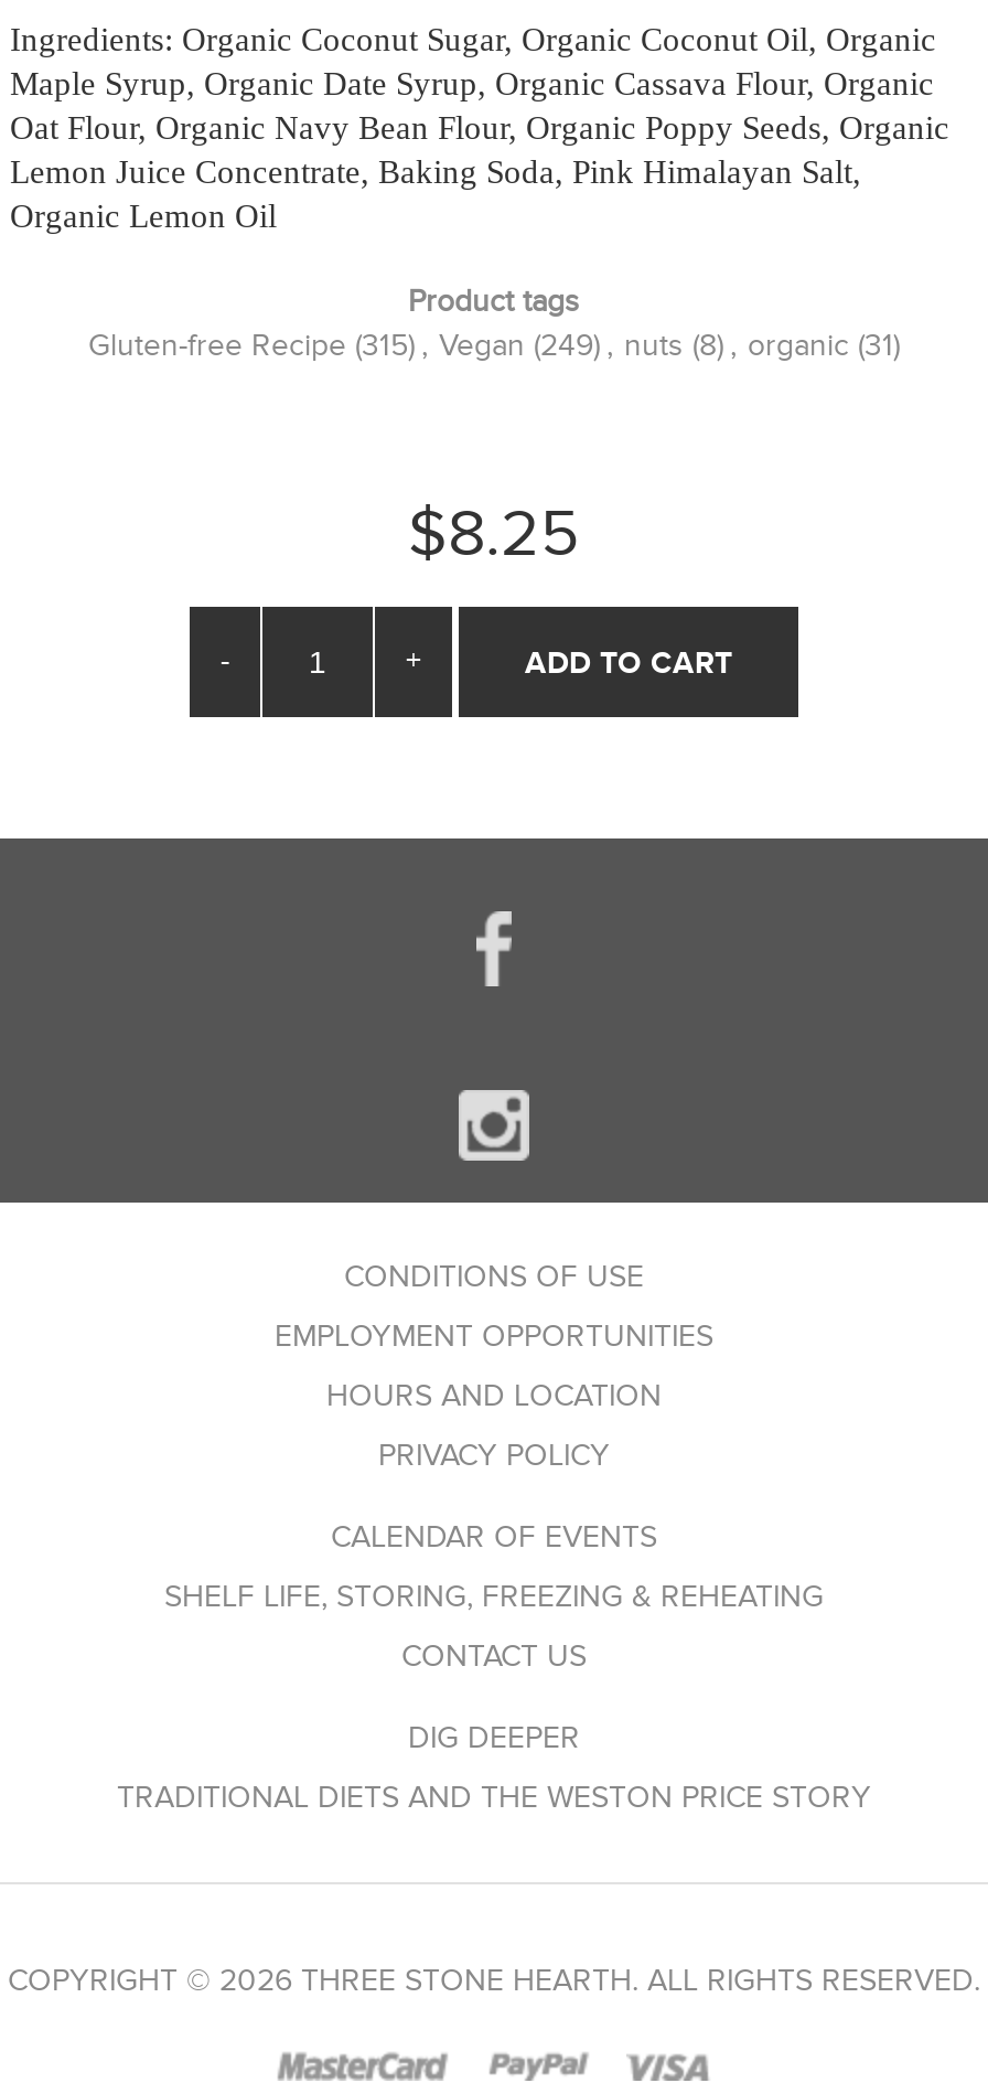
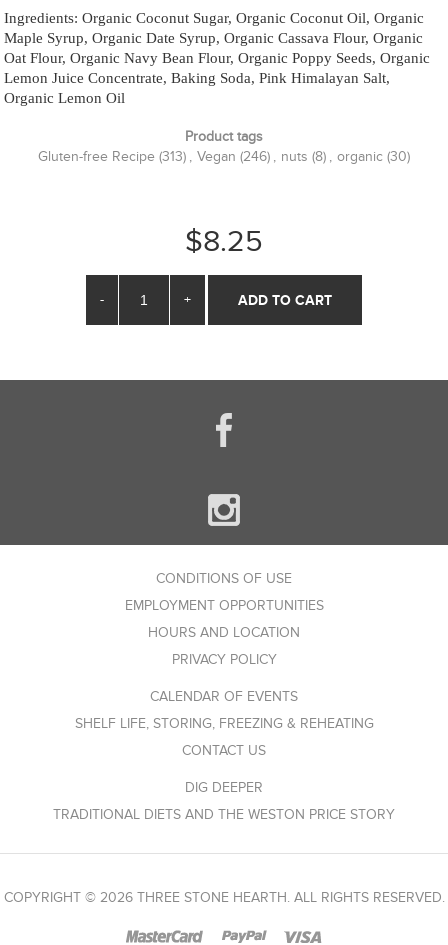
- Gluten-free Recipe (315) , Vegan (249) , nuts (8) , organic (31)
+ Gluten-free Recipe (313) , Vegan (246) , nuts (8) , organic (30)
